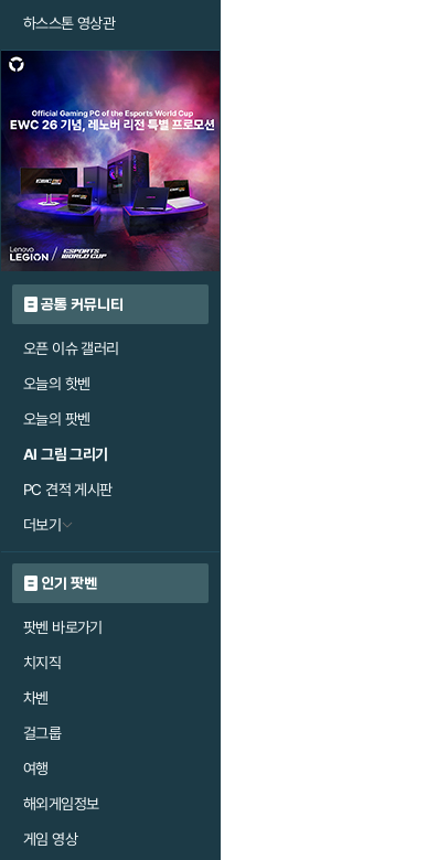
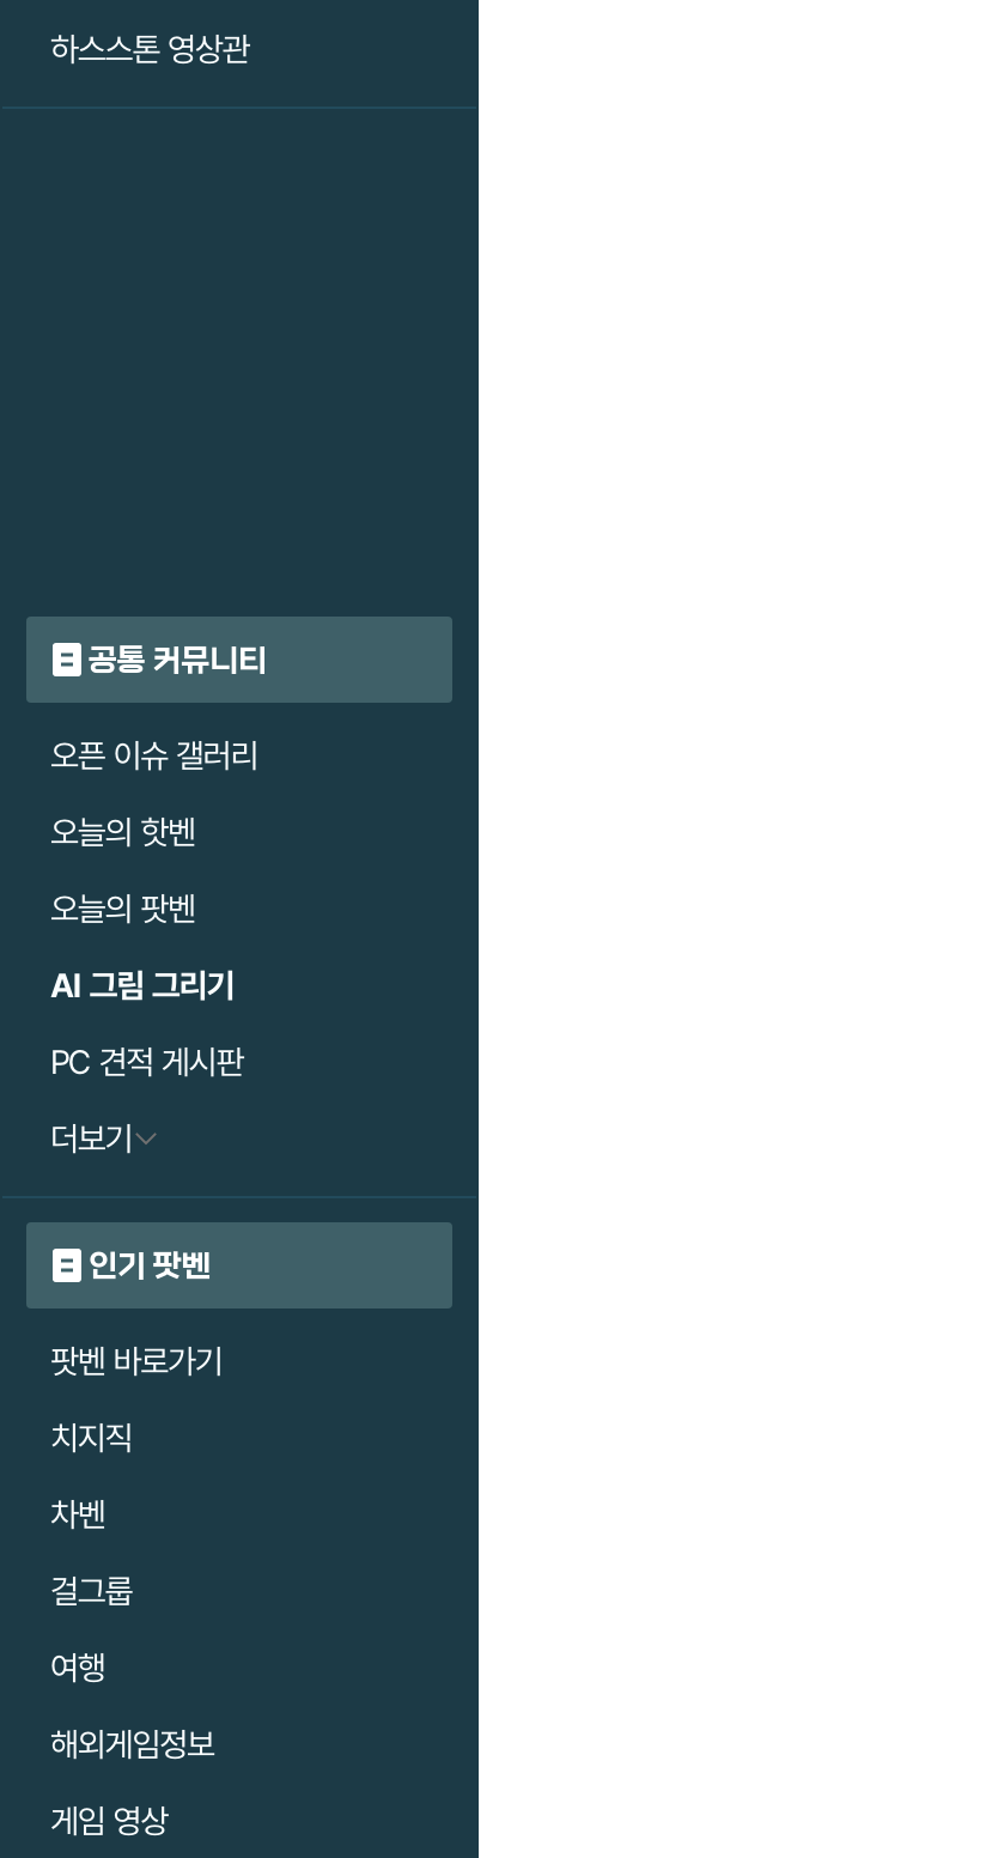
- [image]
